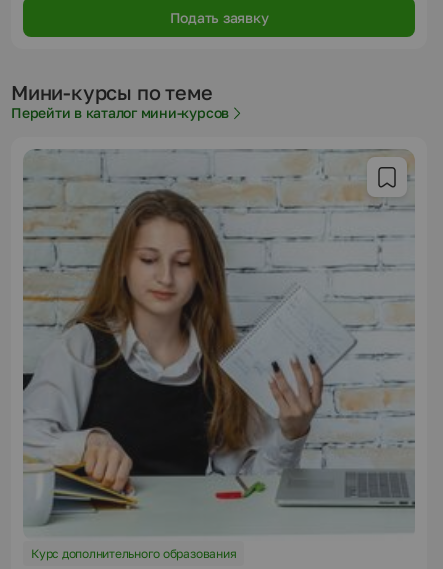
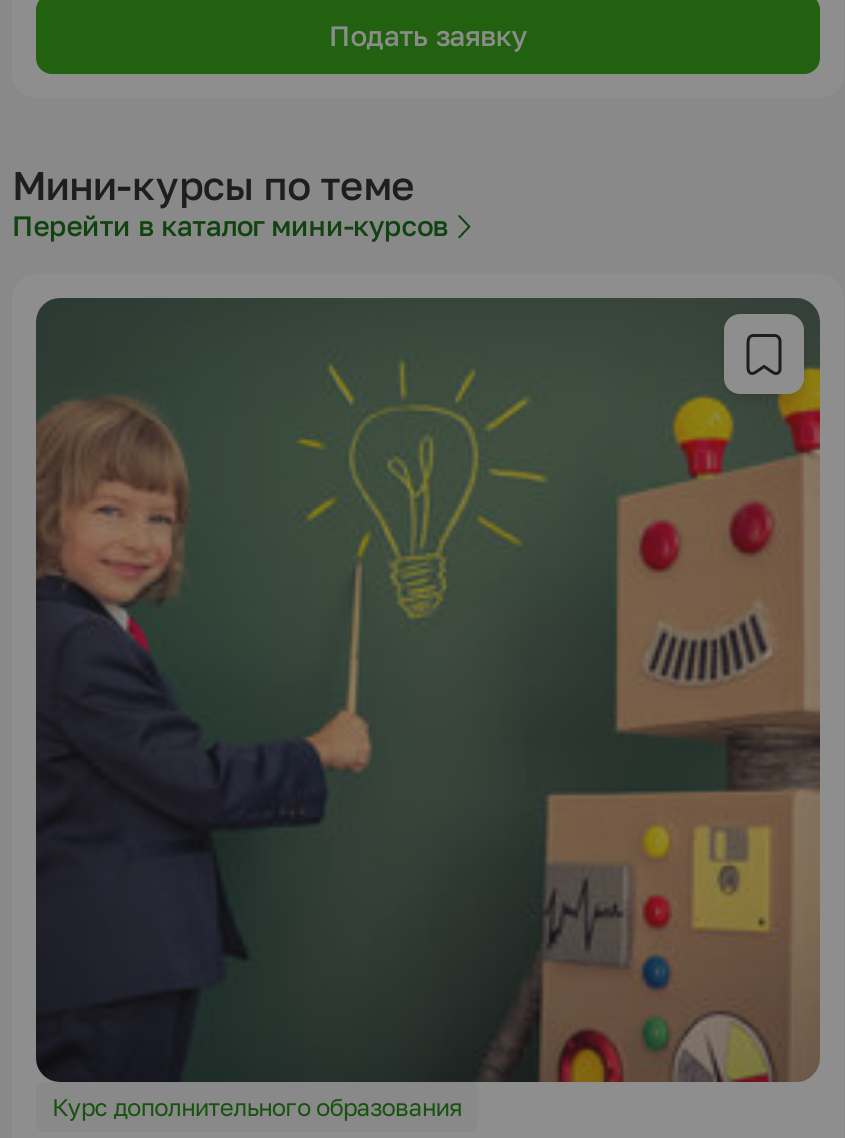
- [image]
+ [image]
